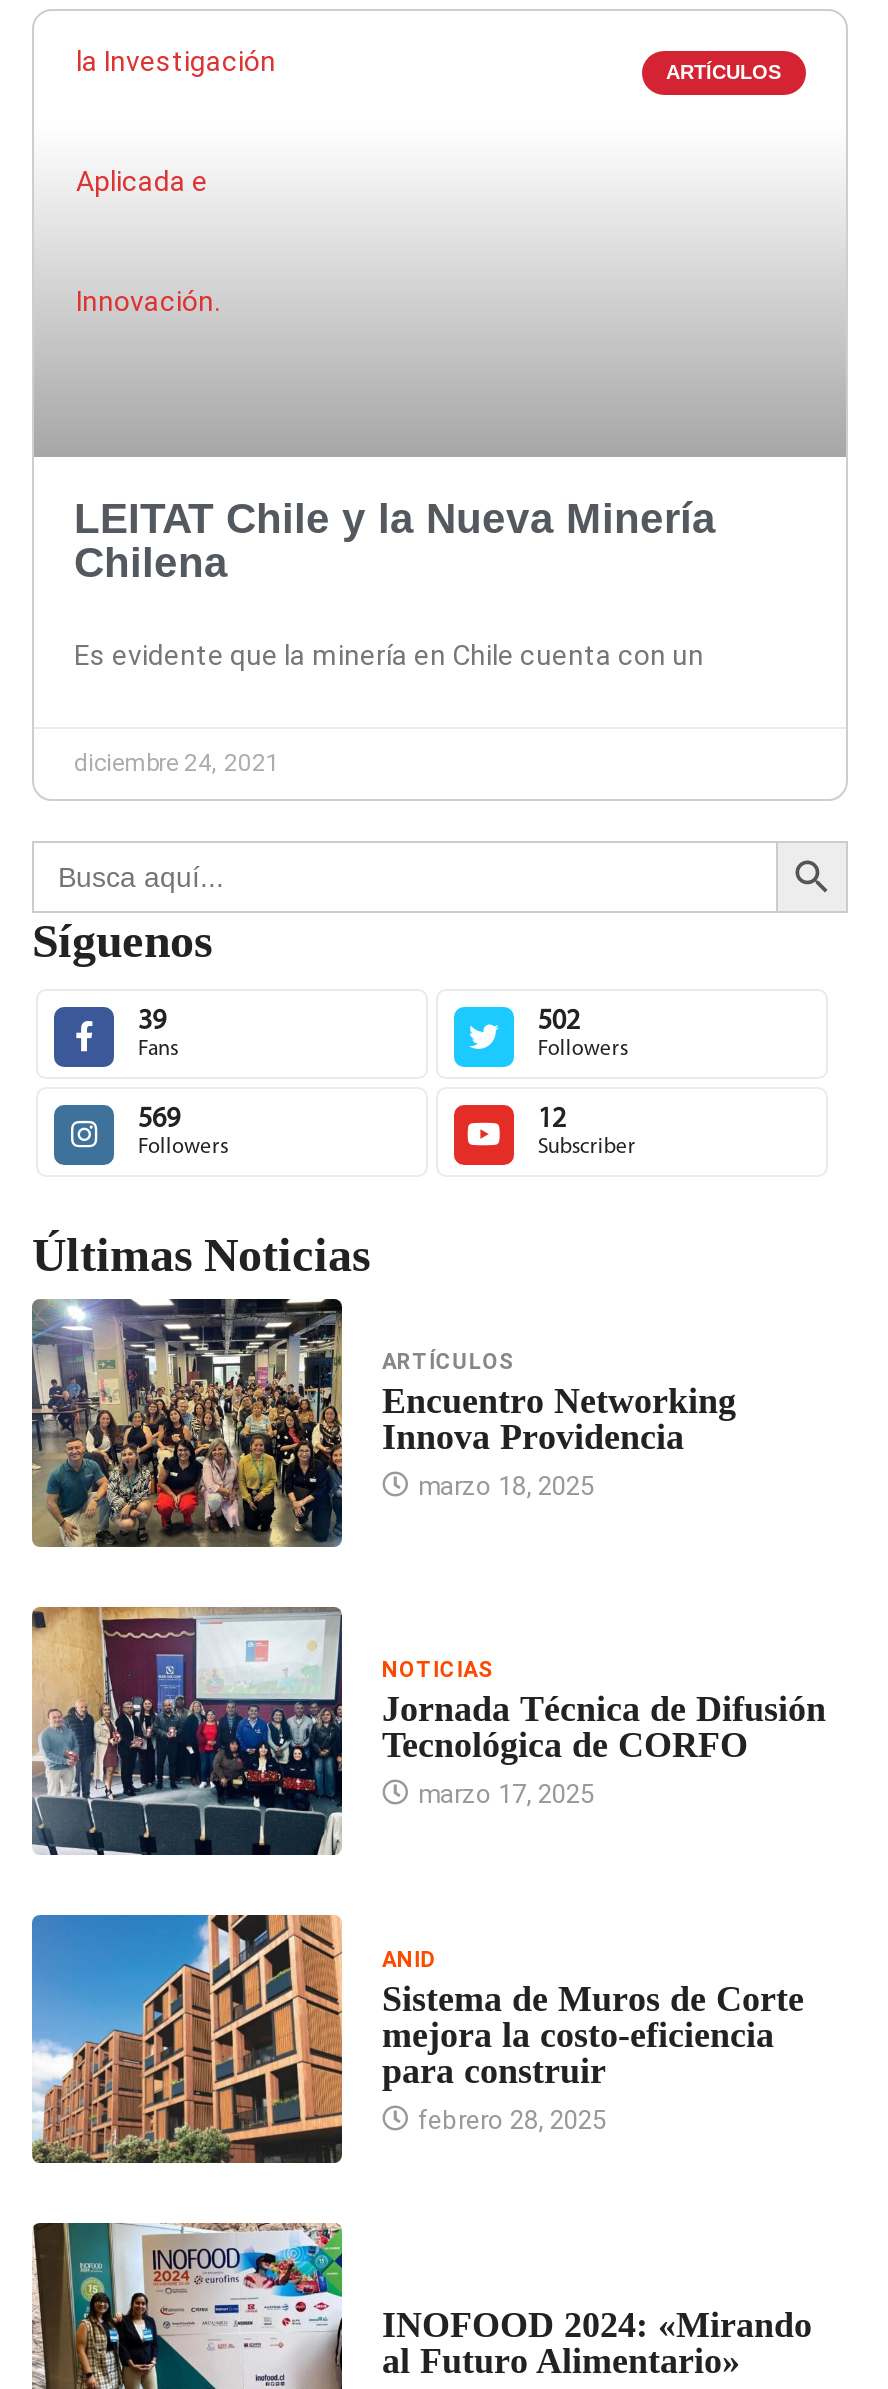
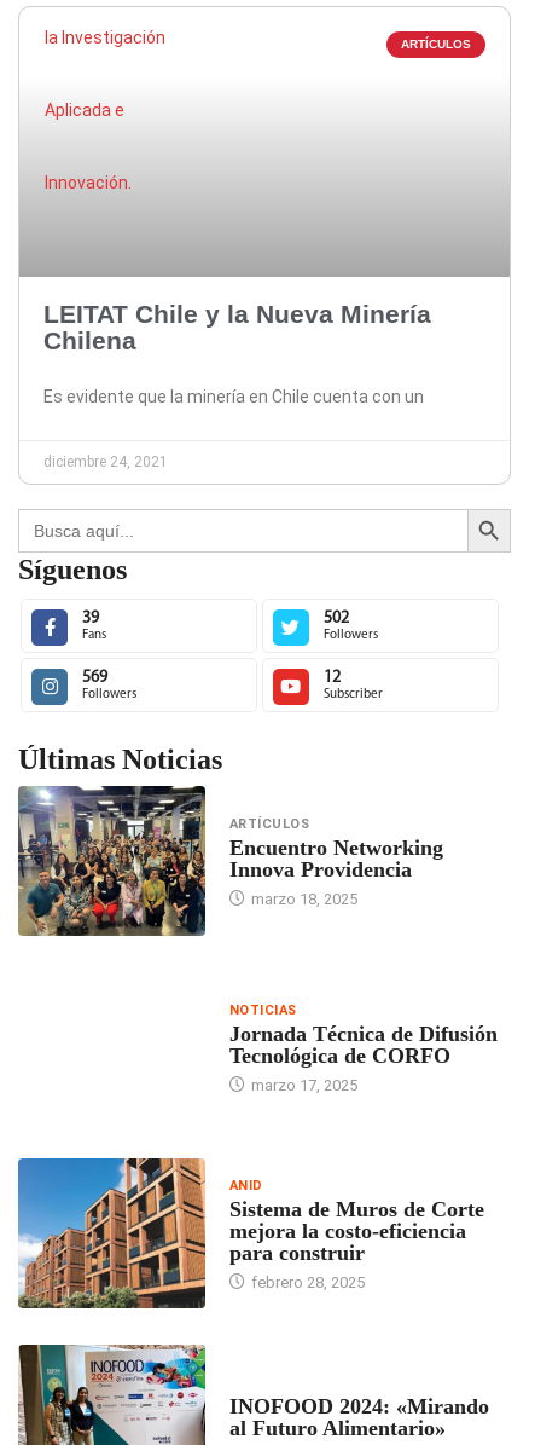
- [image]
